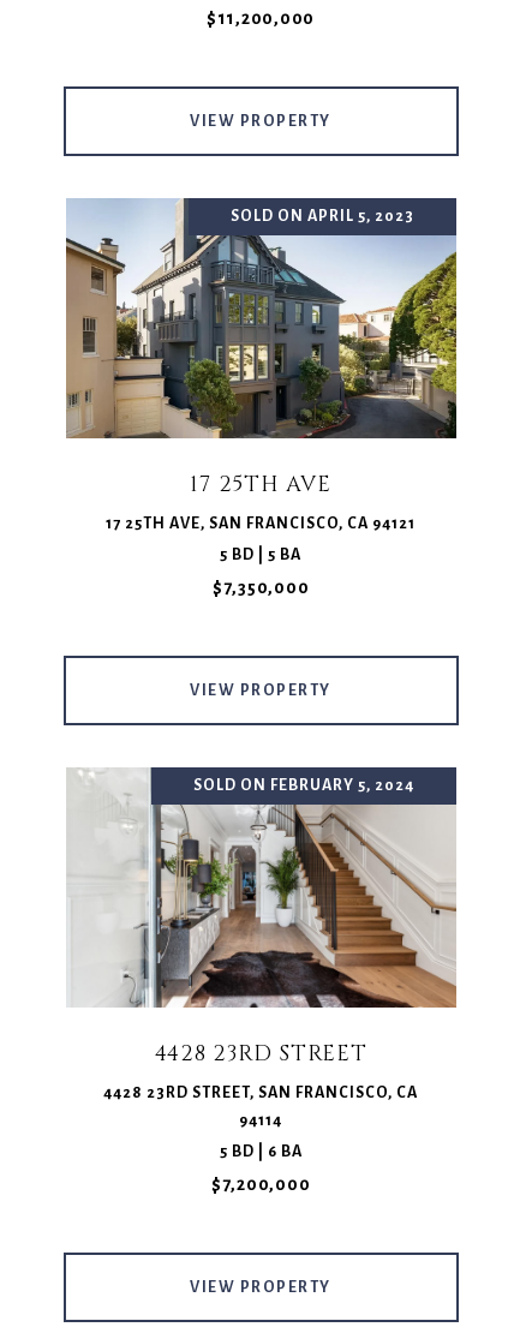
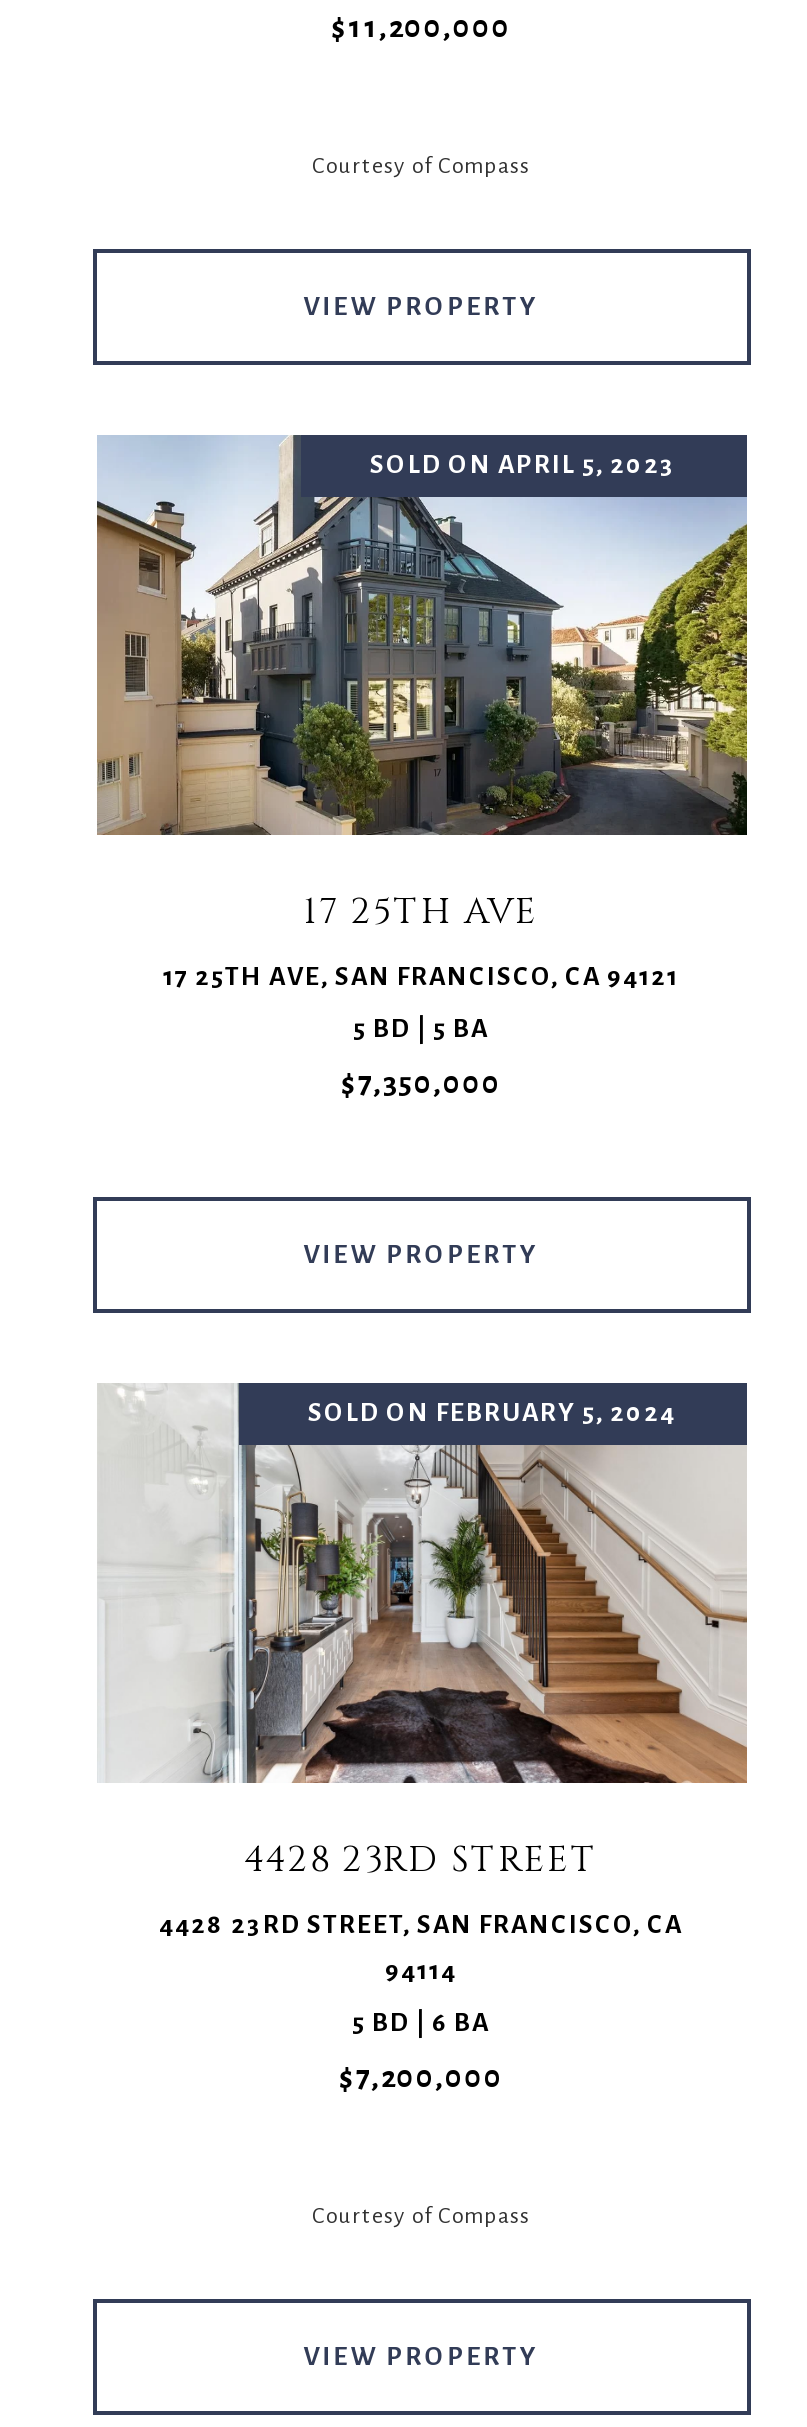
+ Courtesy of Compass

+ Courtesy of Compass
